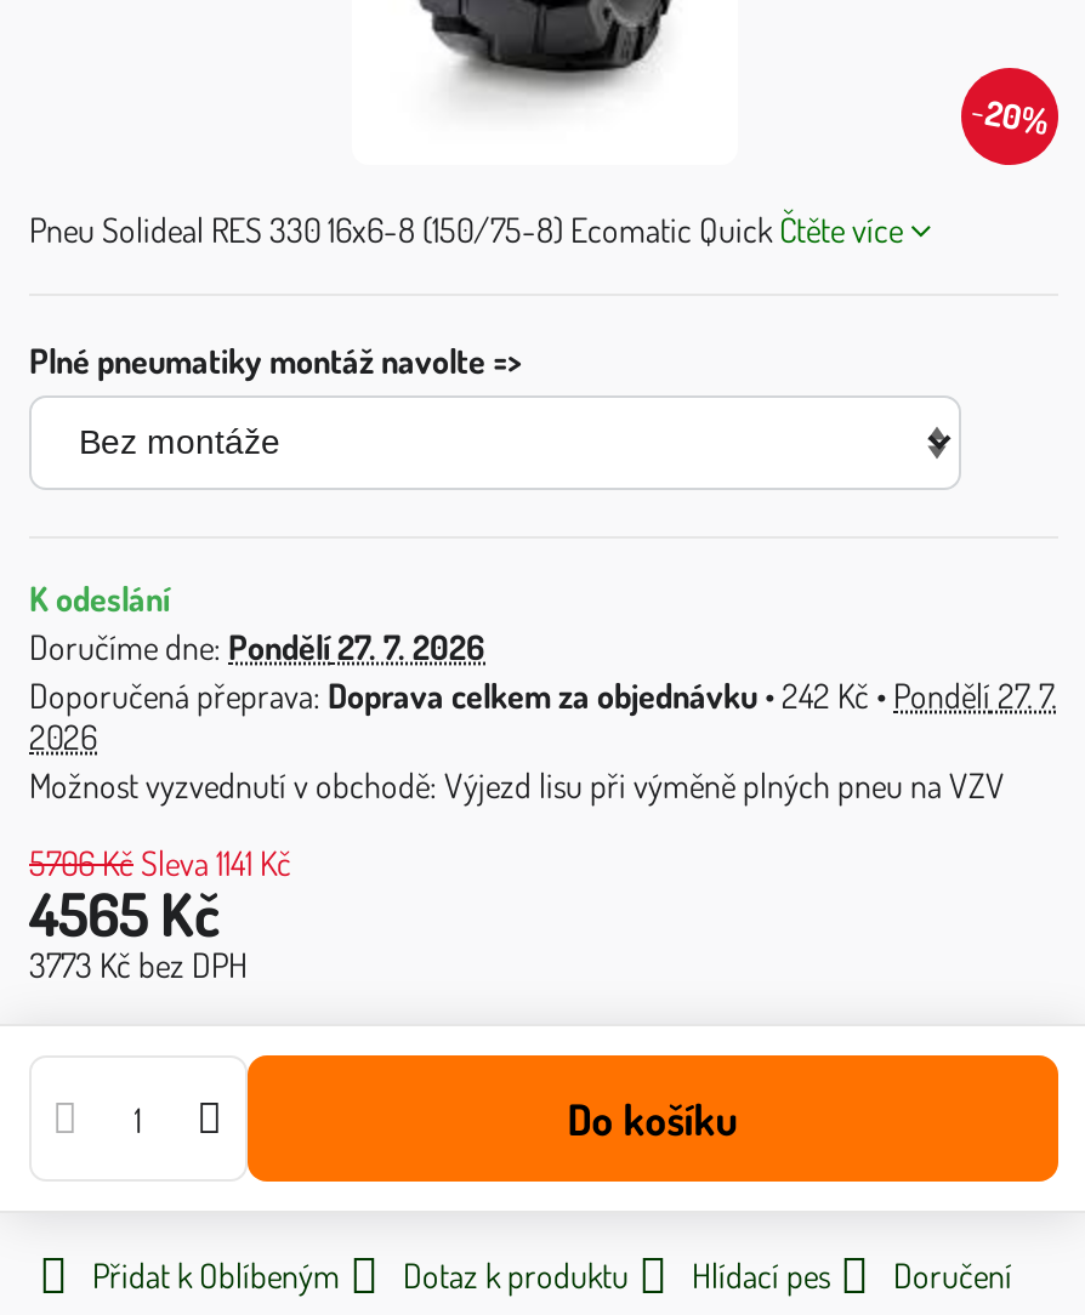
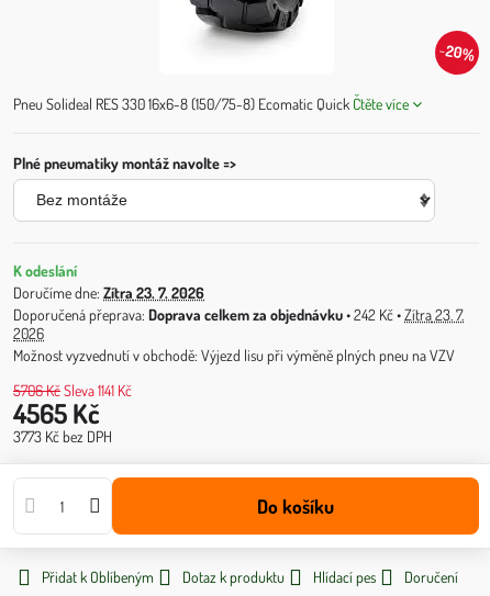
- Doručíme dne: Pondělí 27. 7. 2026
+ Doručíme dne: Zítra 23. 7. 2026

- Doprava celkem za objednávku • 242 Kč • Pondělí 27. 7.
+ Doprava celkem za objednávku • 242 Kč • Zítra 23. 7.
